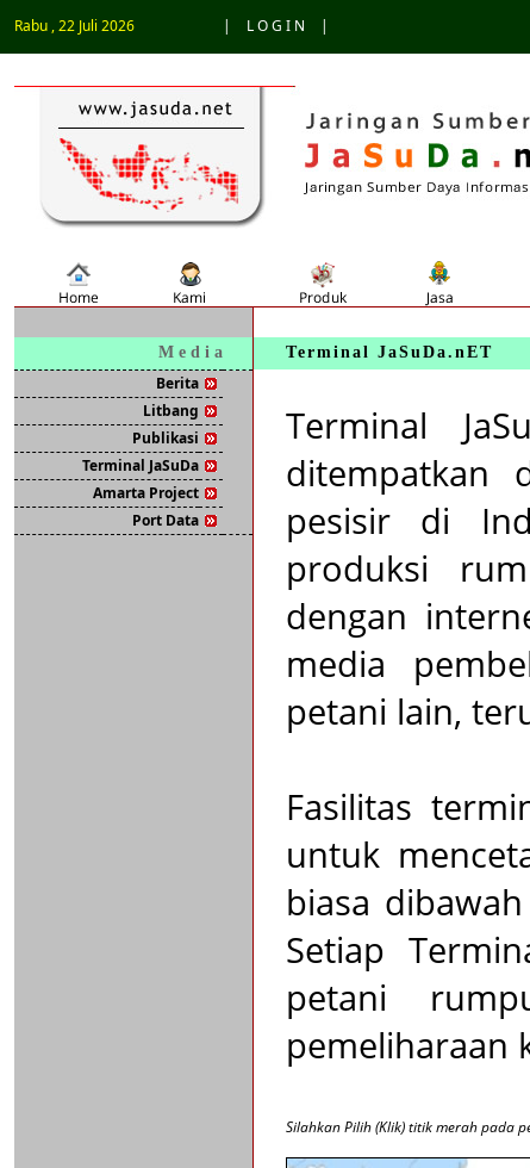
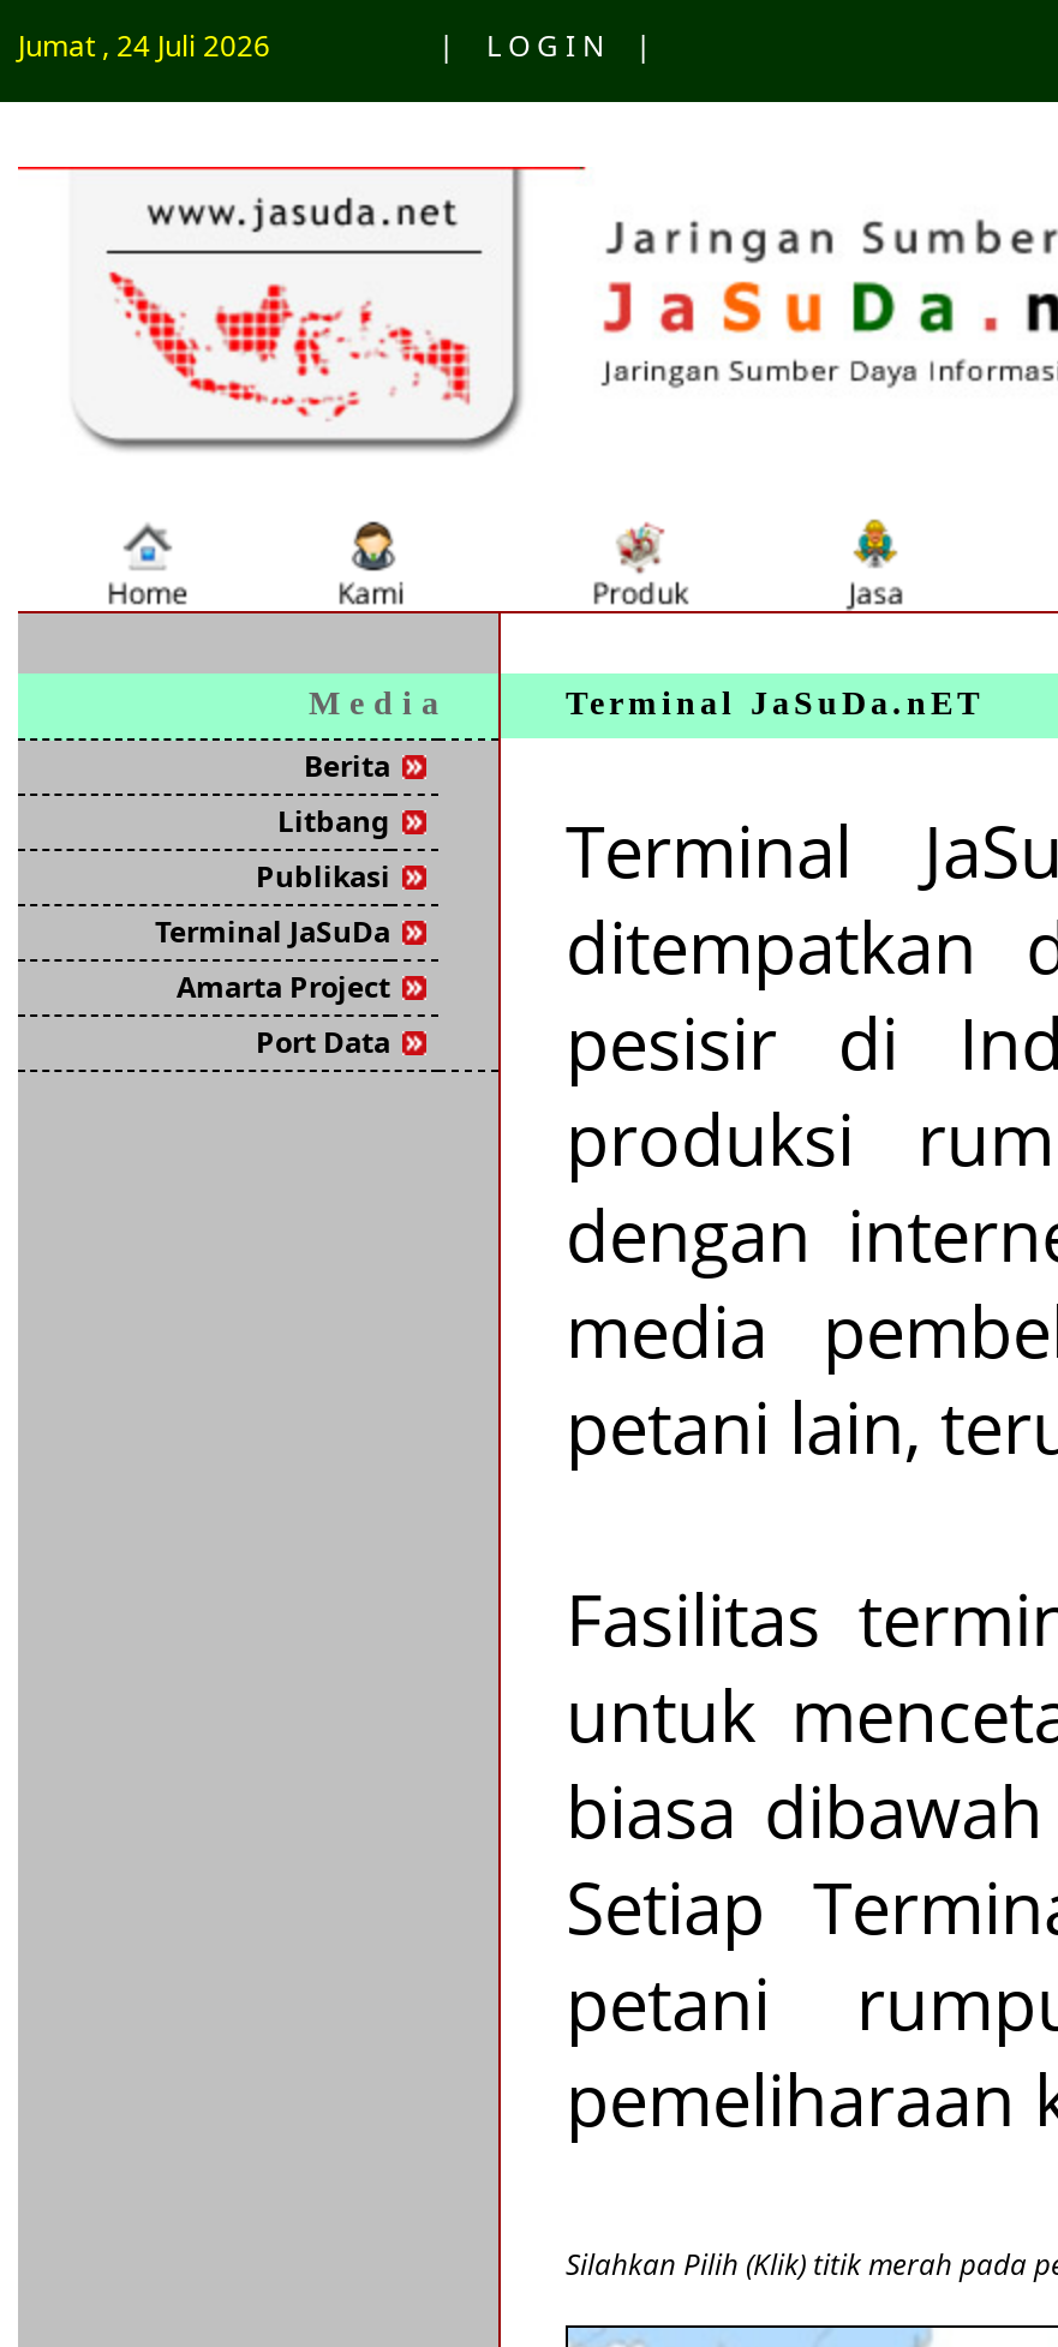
- Rabu , 22 Juli 2026
+ Jumat , 24 Juli 2026
